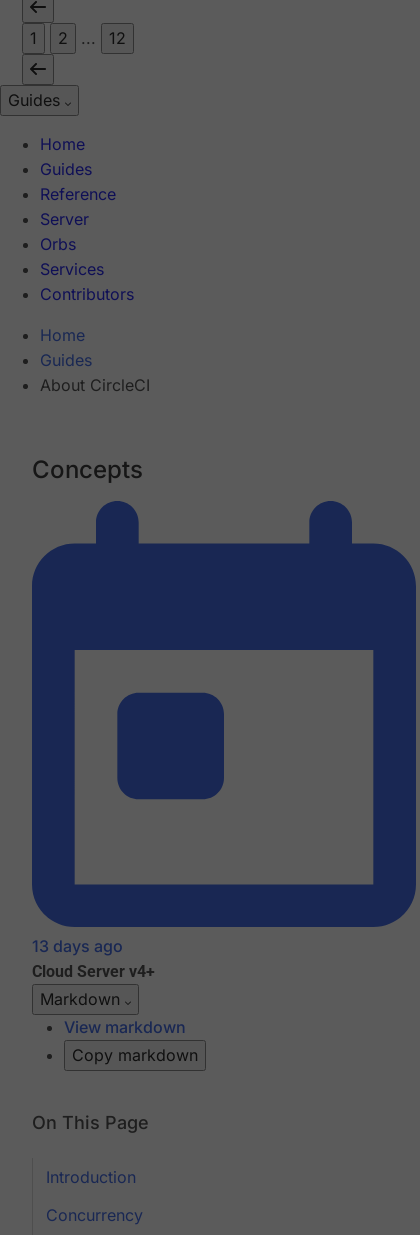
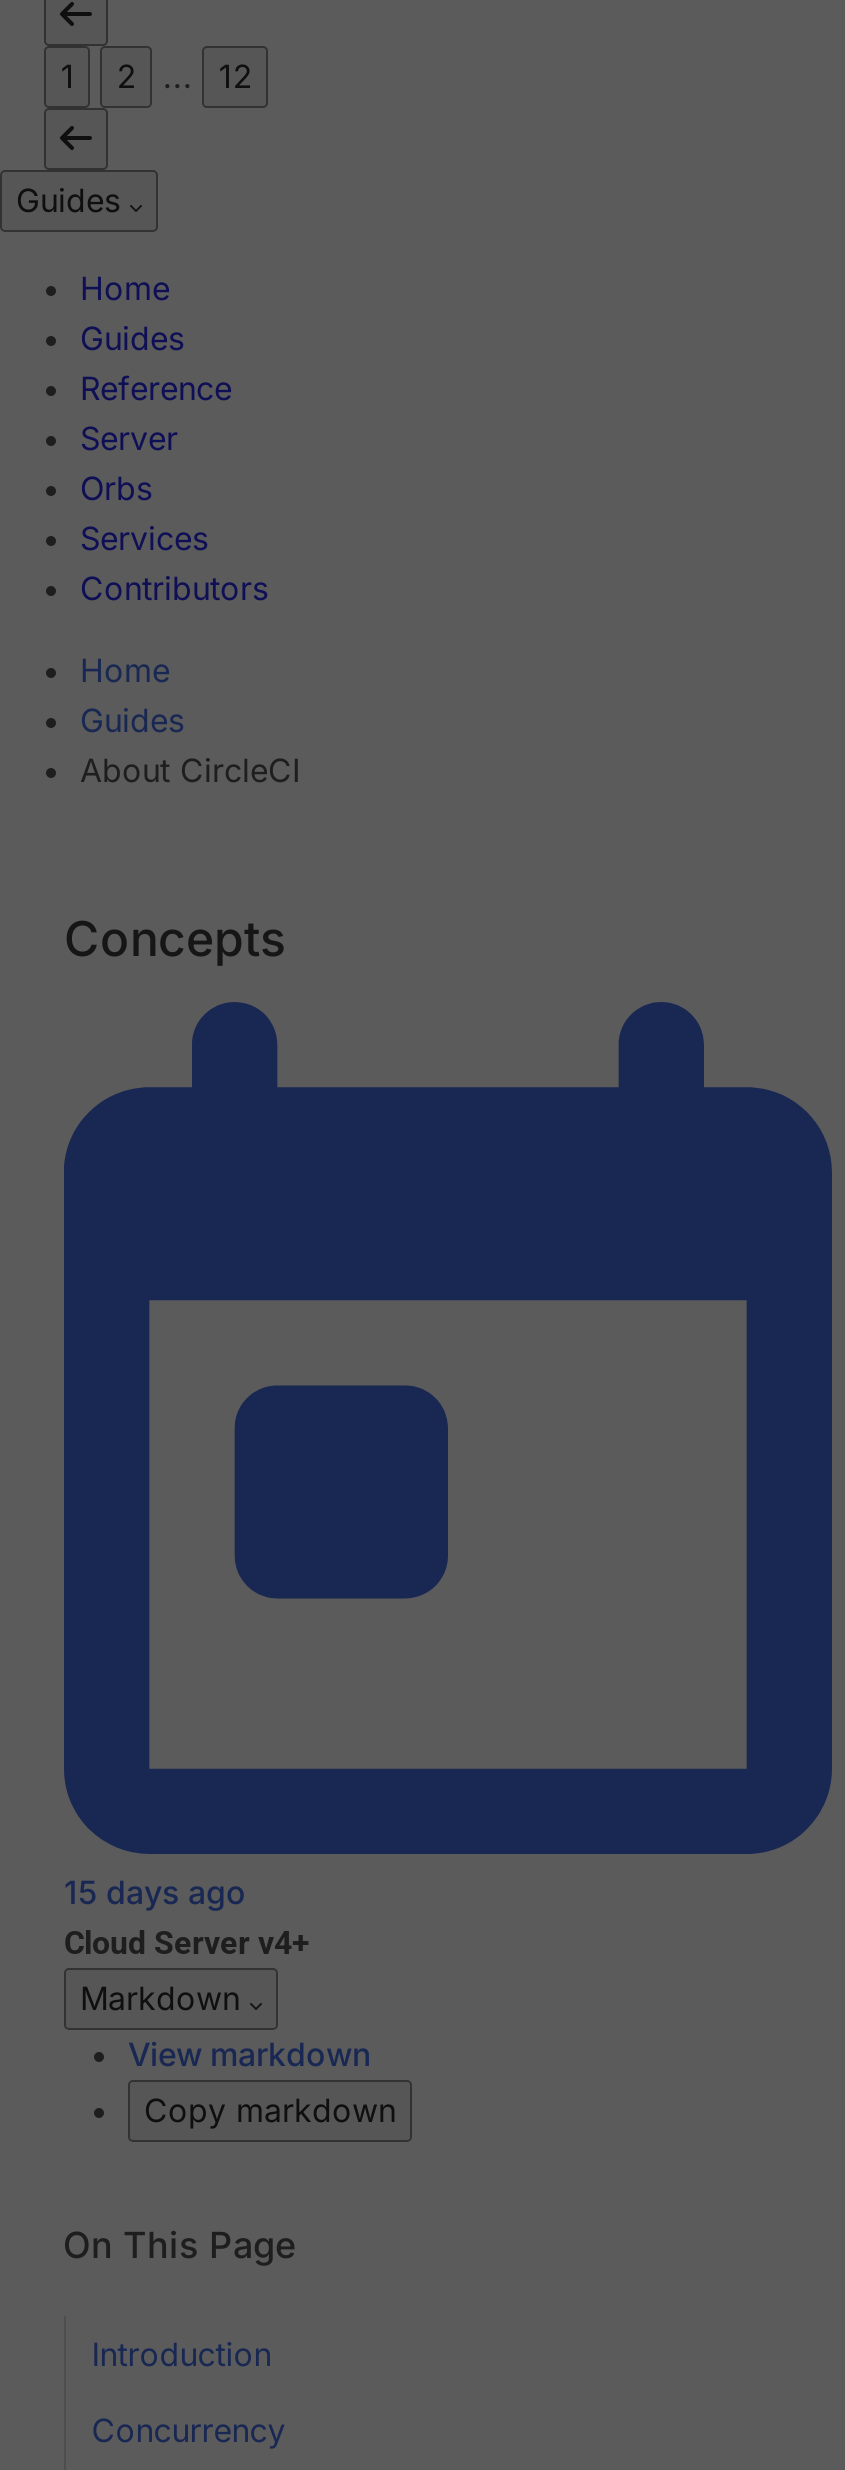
- 13 days ago
+ 15 days ago
